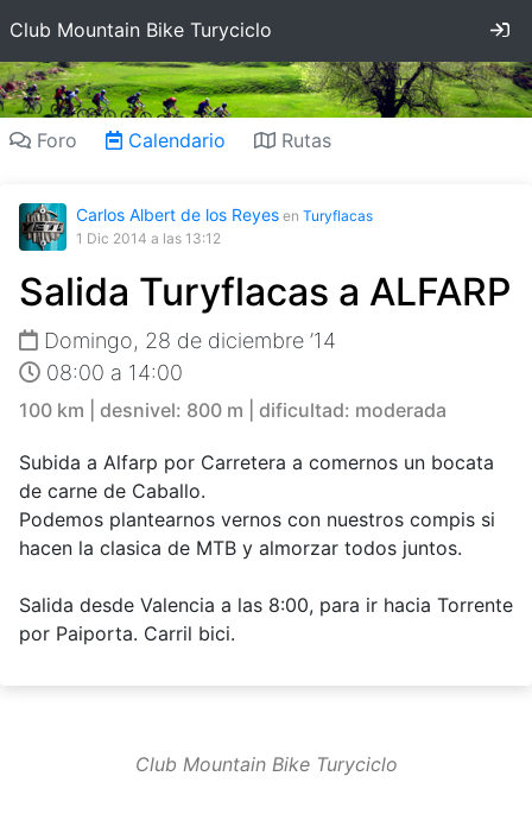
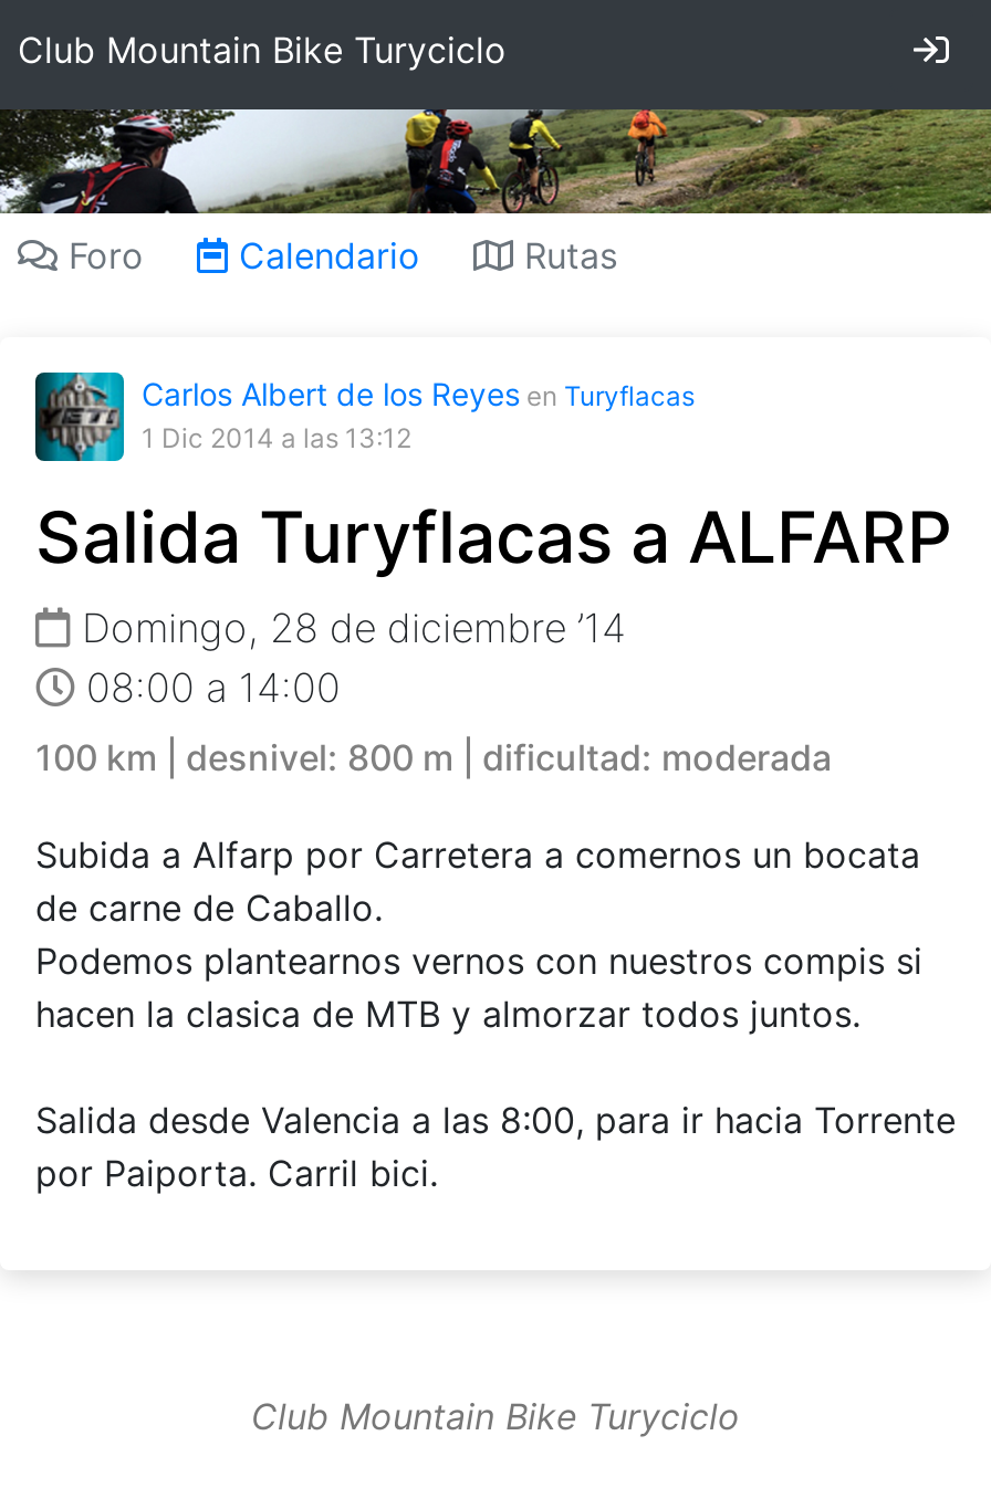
- [image]
+ [image]
